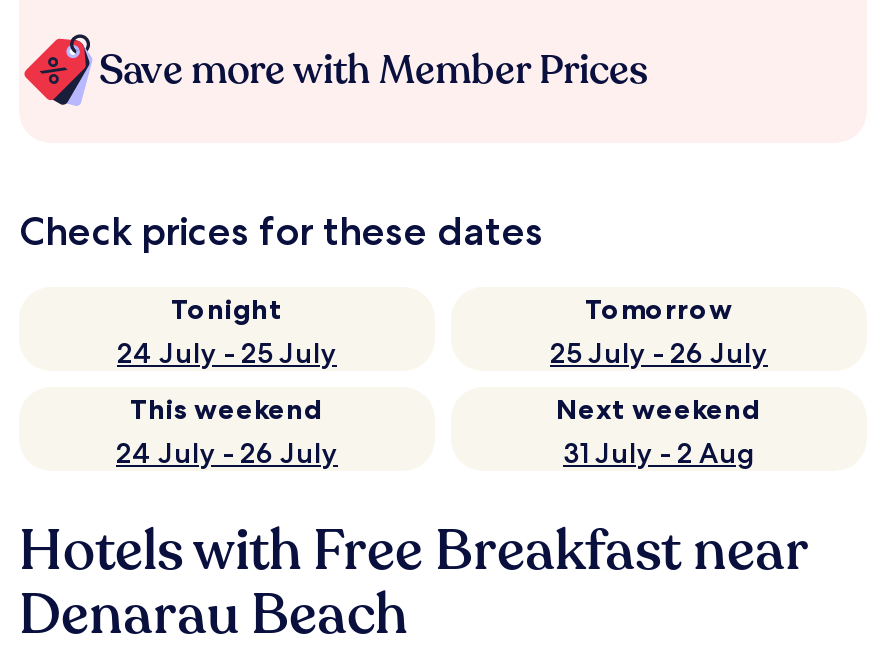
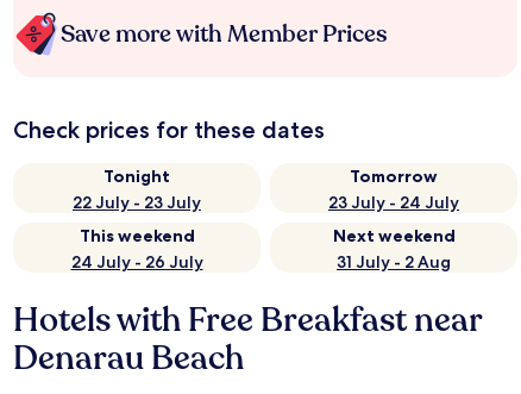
- 24 July - 25 July
+ 22 July - 23 July

- 25 July - 26 July
+ 23 July - 24 July
